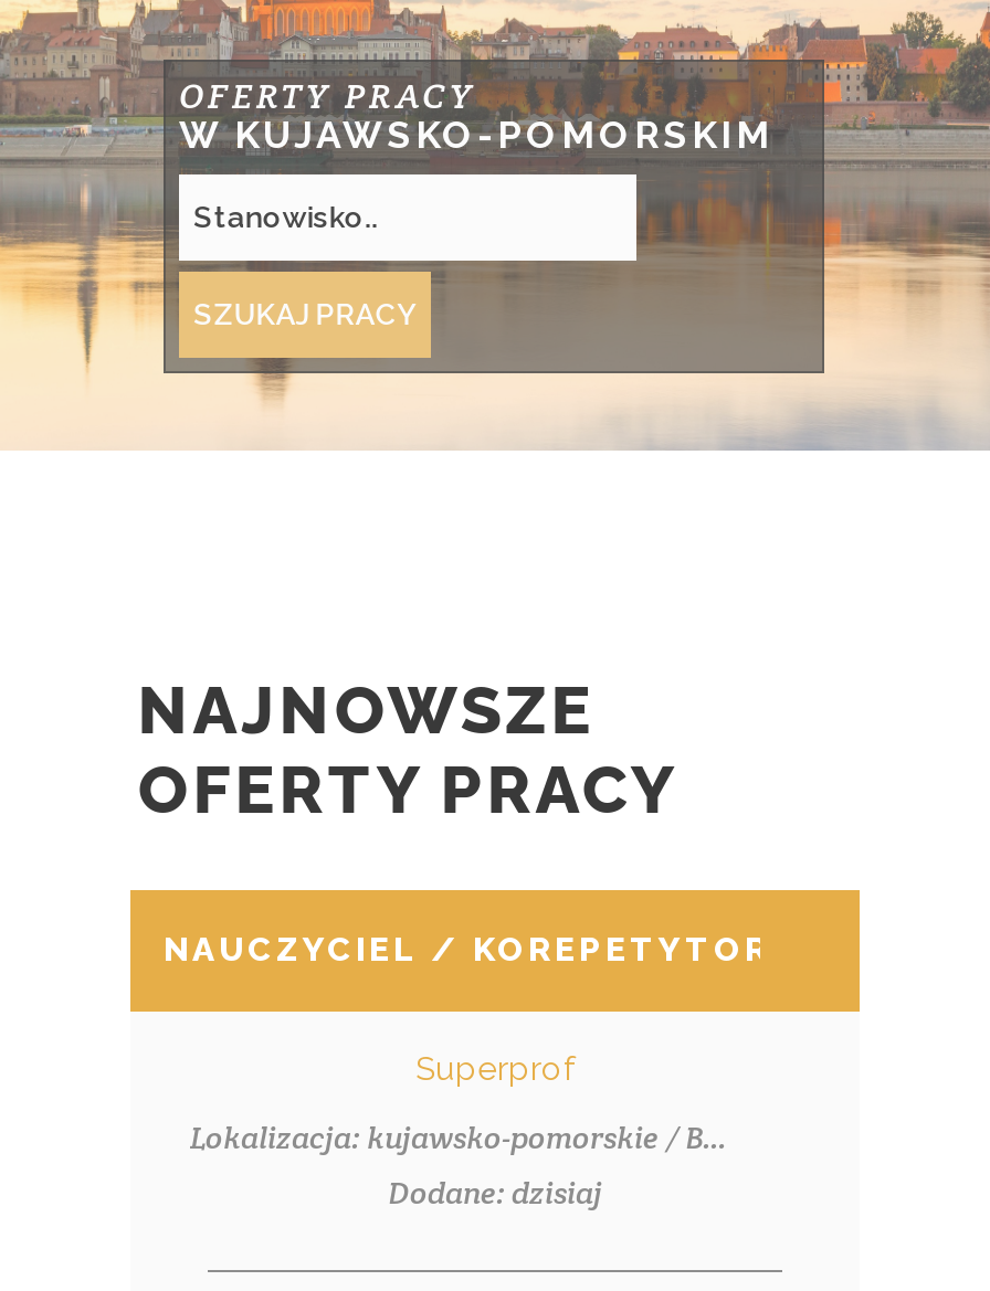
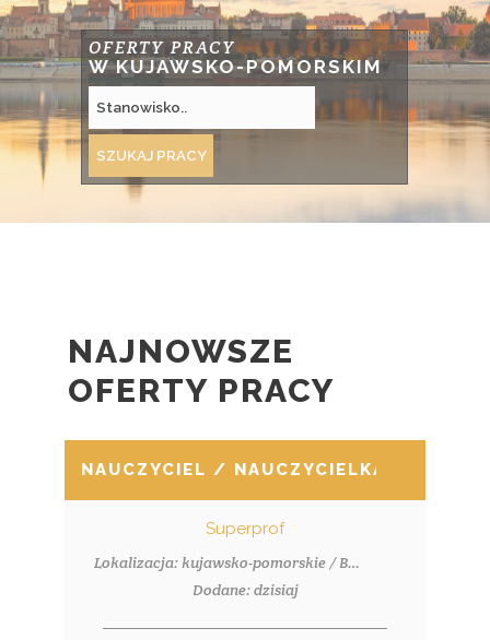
- NAUCZYCIEL / KOREPETYTOR
+ NAUCZYCIEL / NAUCZYCIELKA
